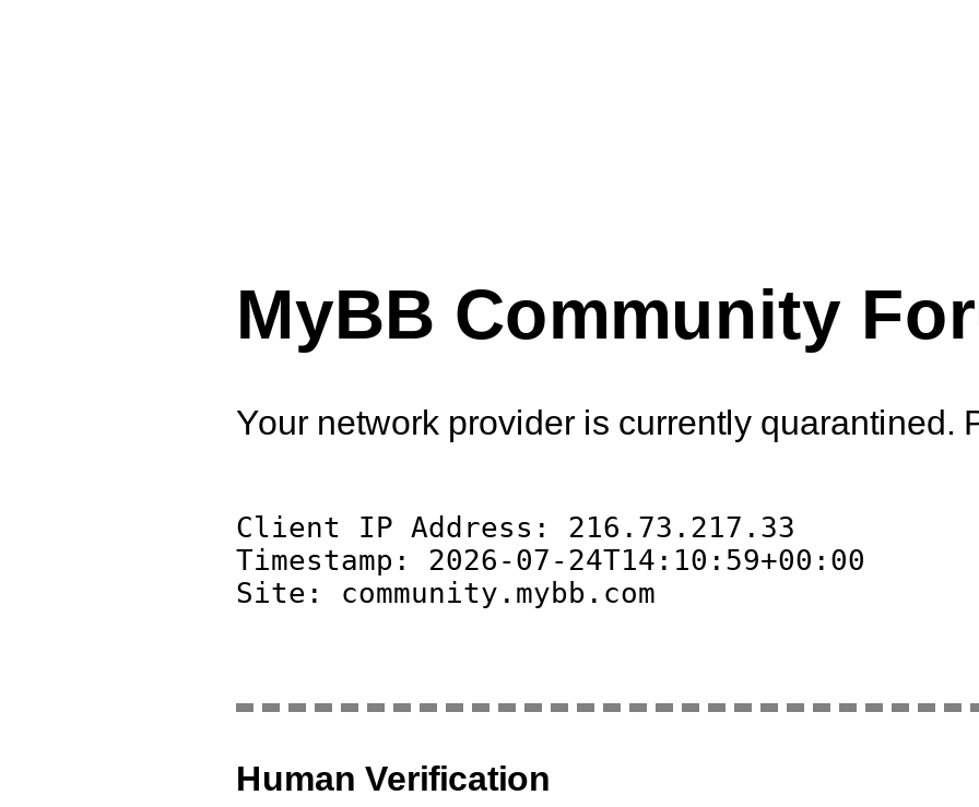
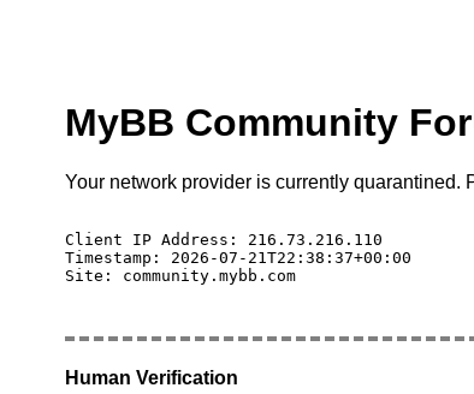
- Client IP Address: 216.73.217.33
+ Client IP Address: 216.73.216.110

- Timestamp: 2026-07-24T14:10:59+00:00
+ Timestamp: 2026-07-21T22:38:37+00:00
